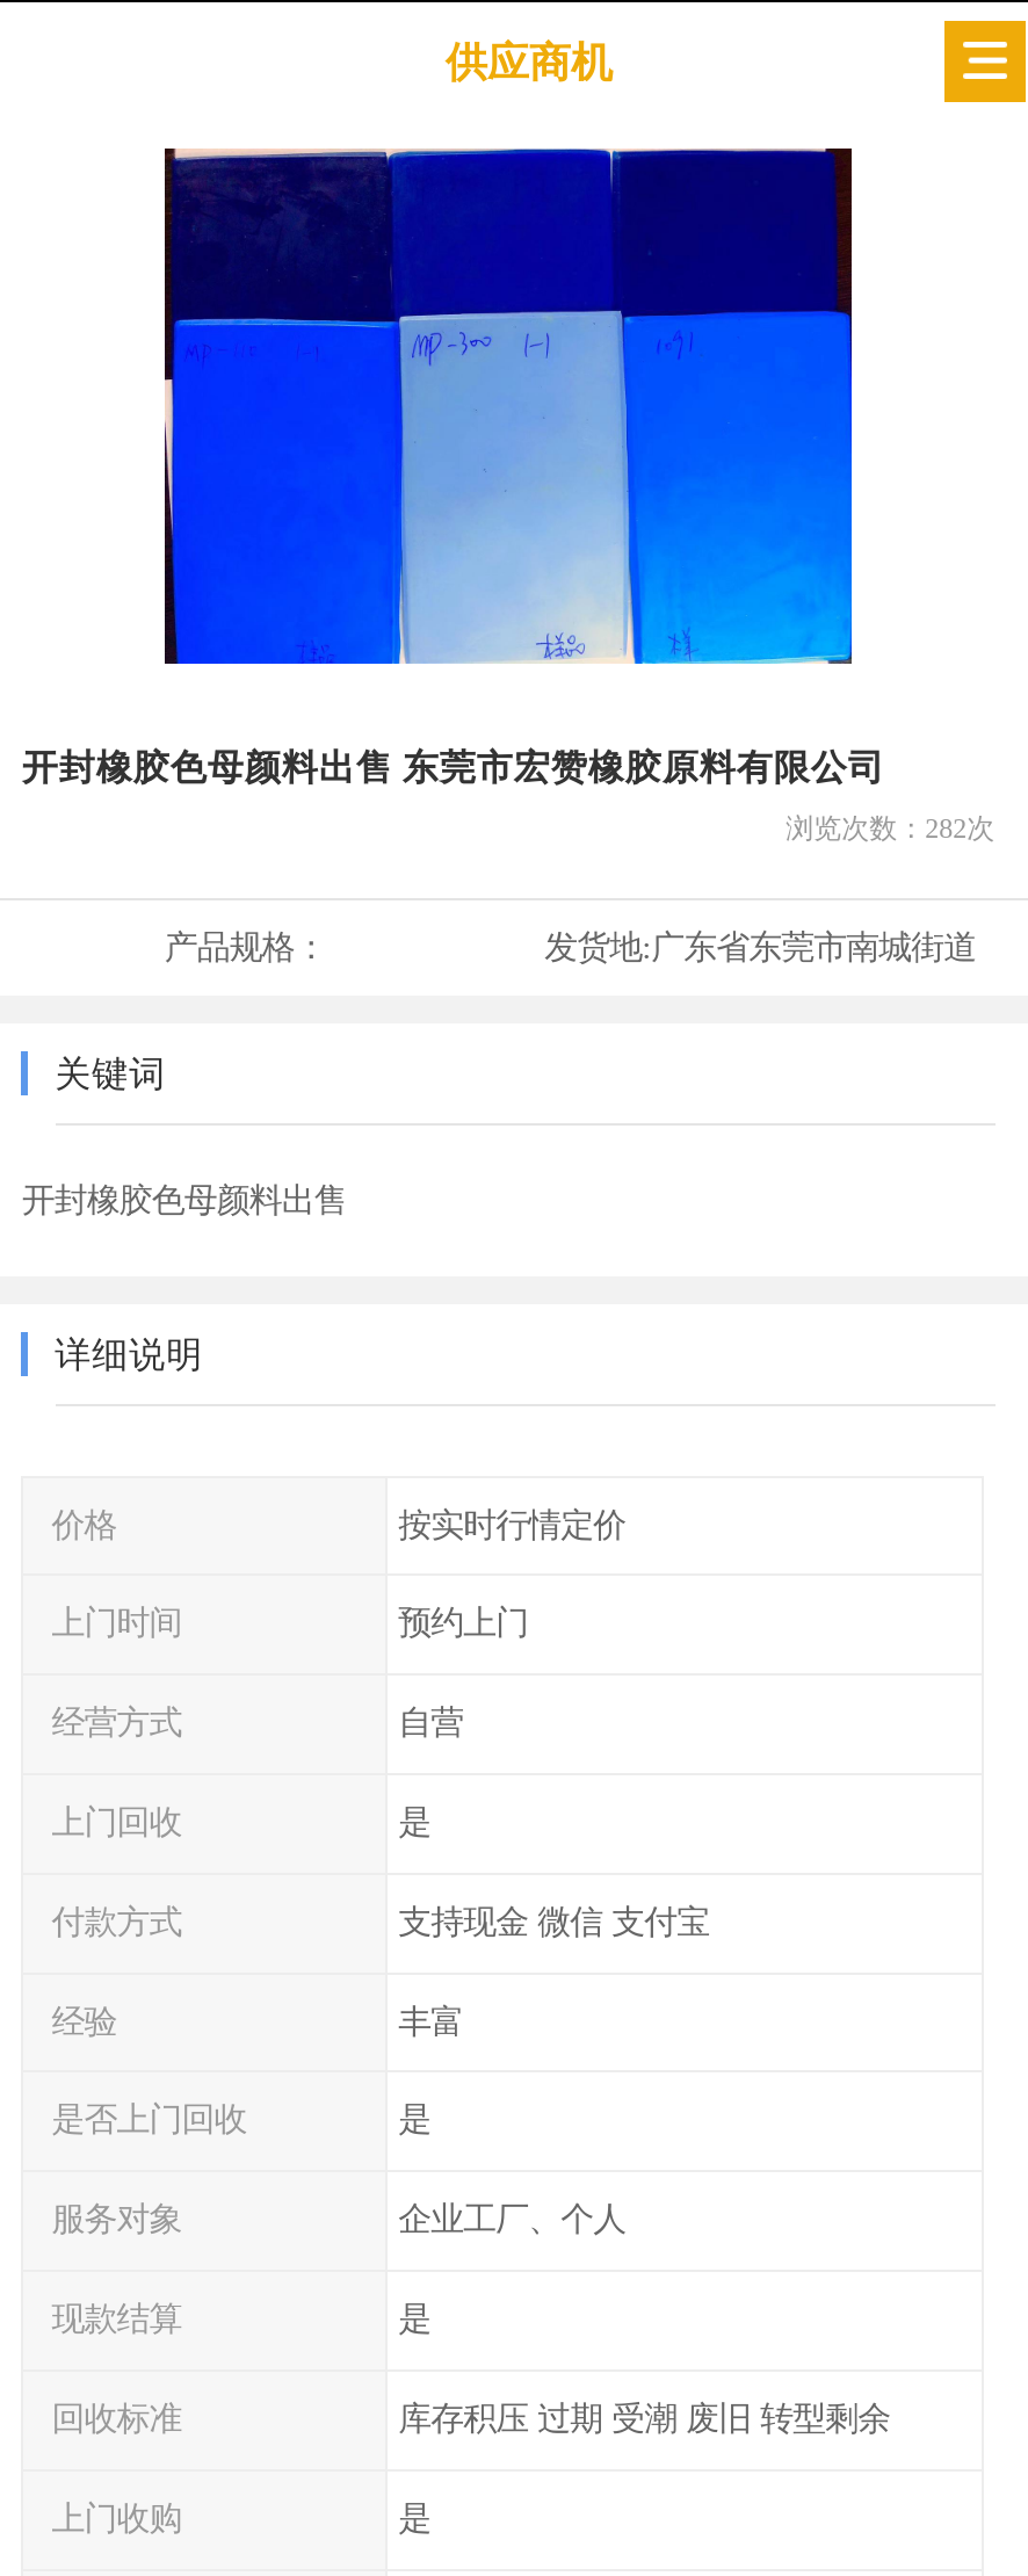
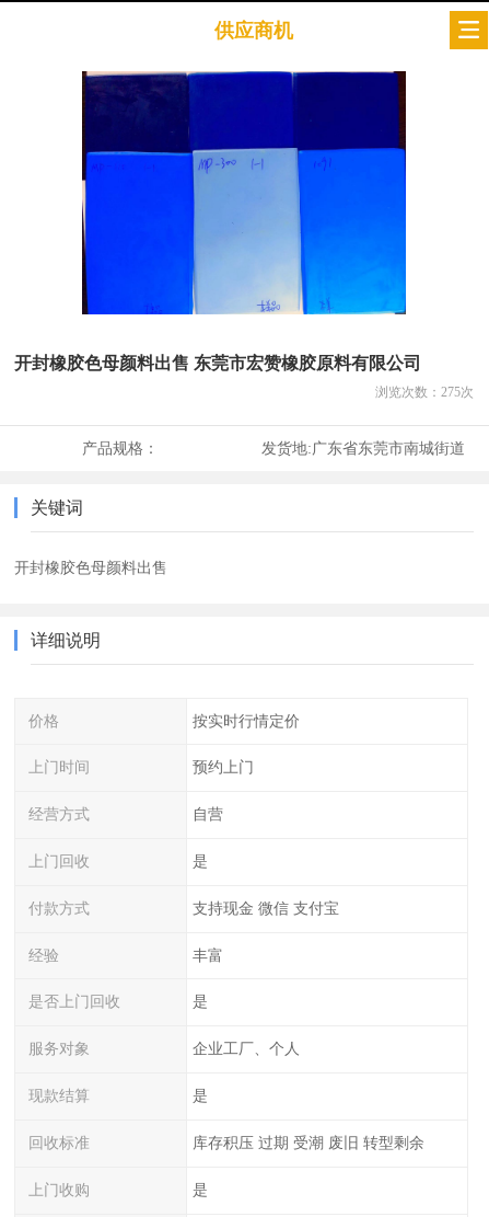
- 浏览次数：282次
+ 浏览次数：275次
